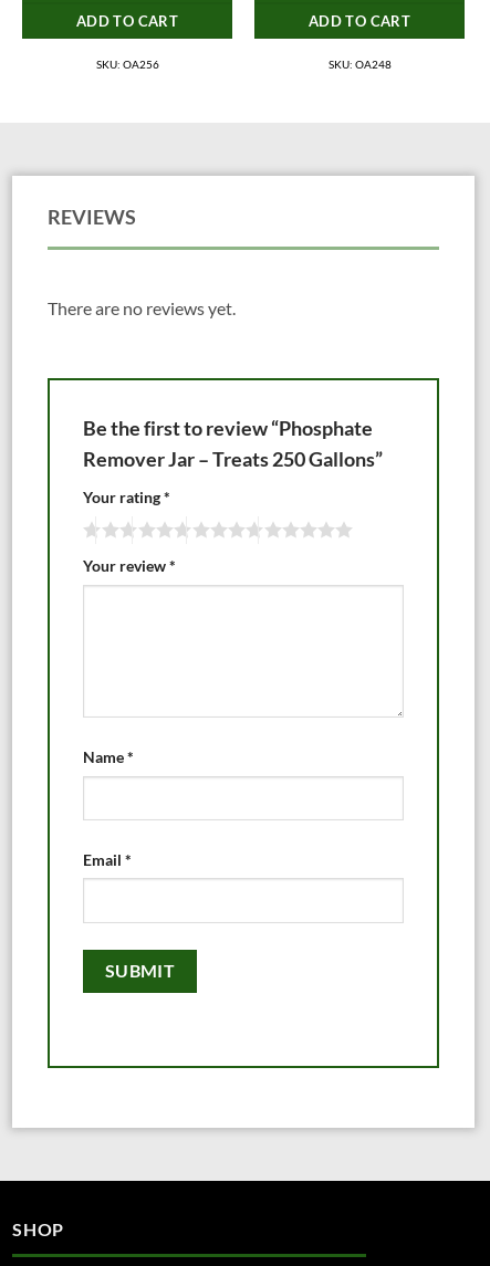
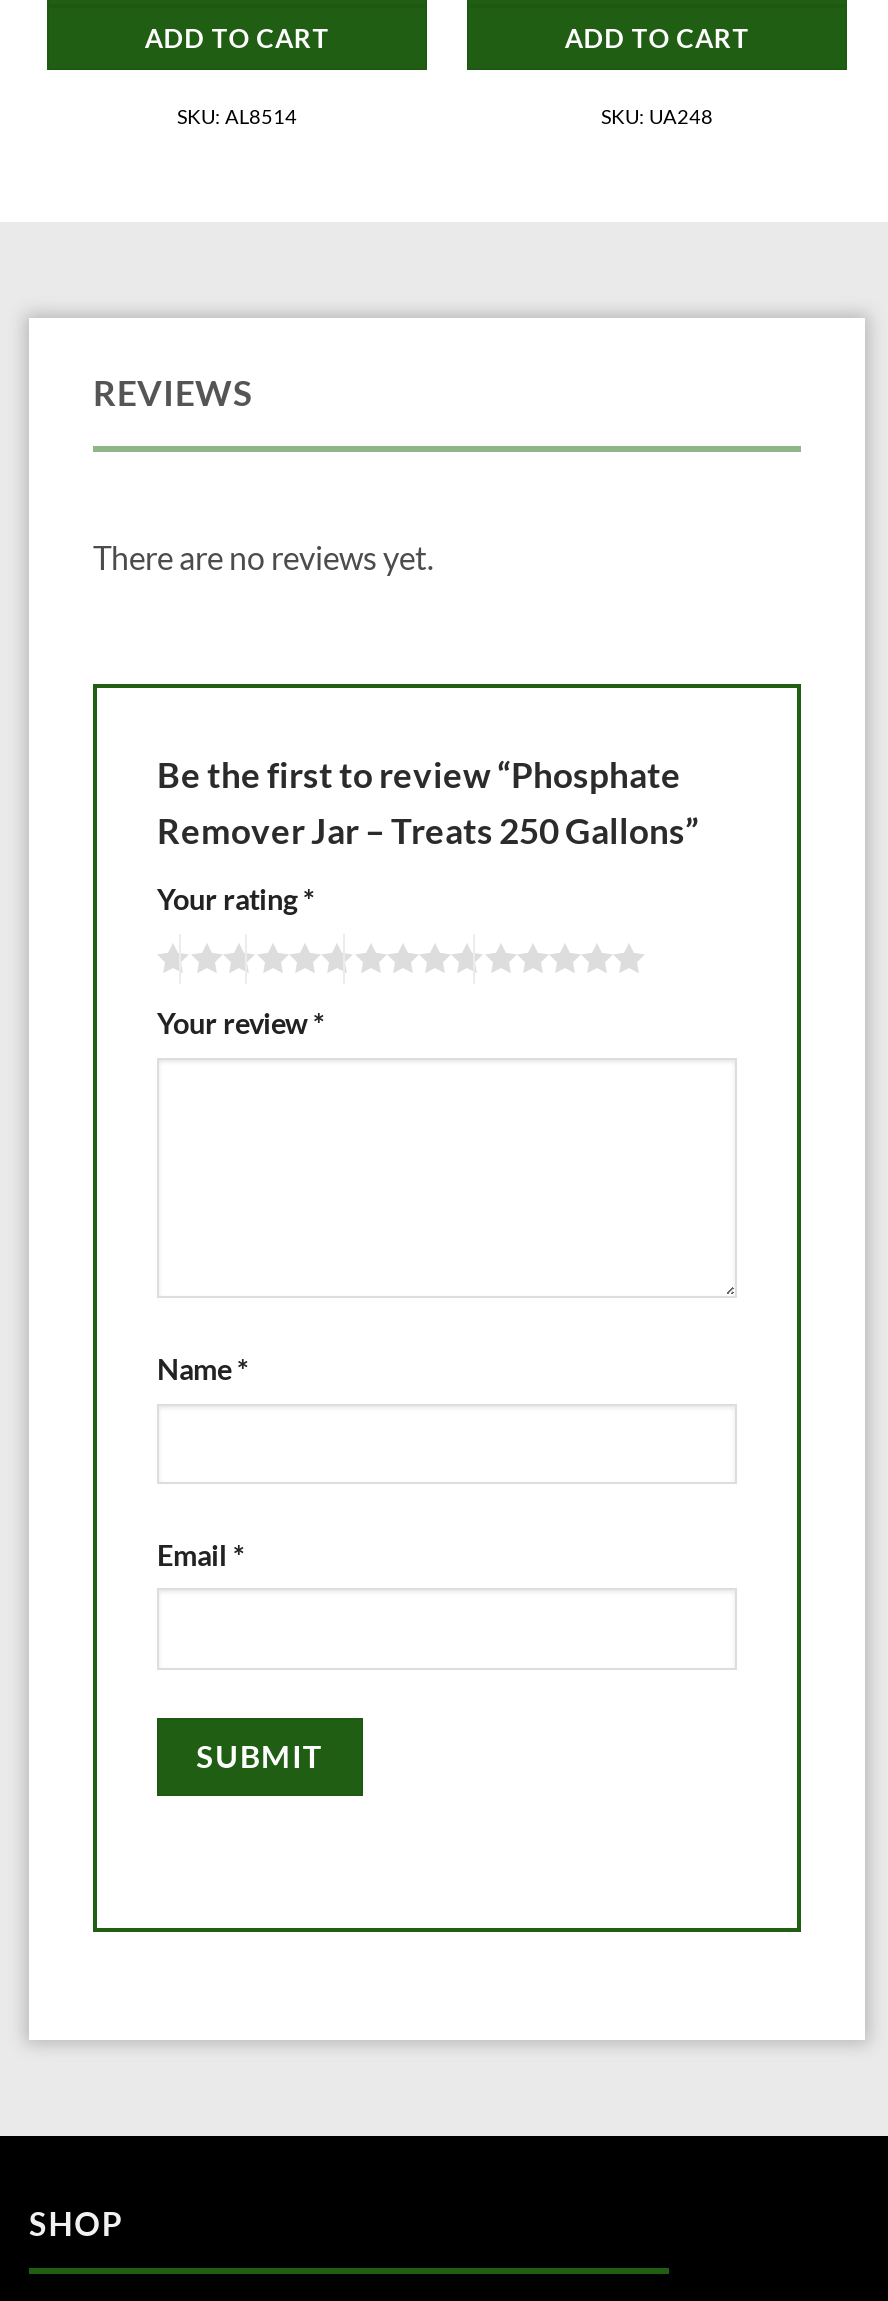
- SKU: OA256
+ SKU: AL8514

- SKU: OA248
+ SKU: UA248
